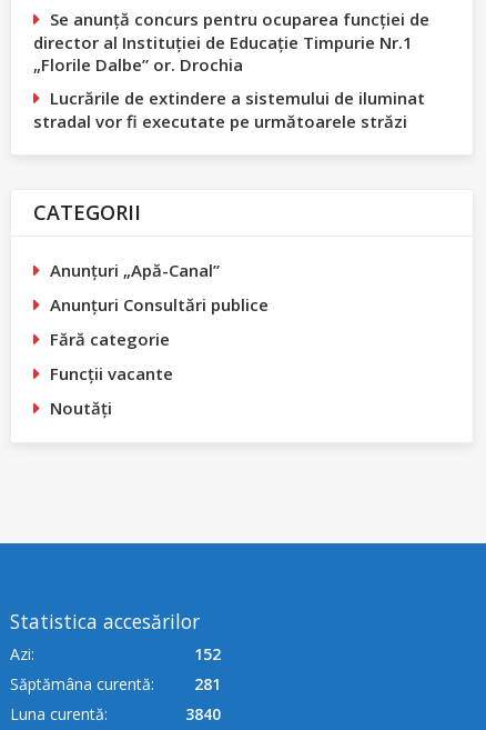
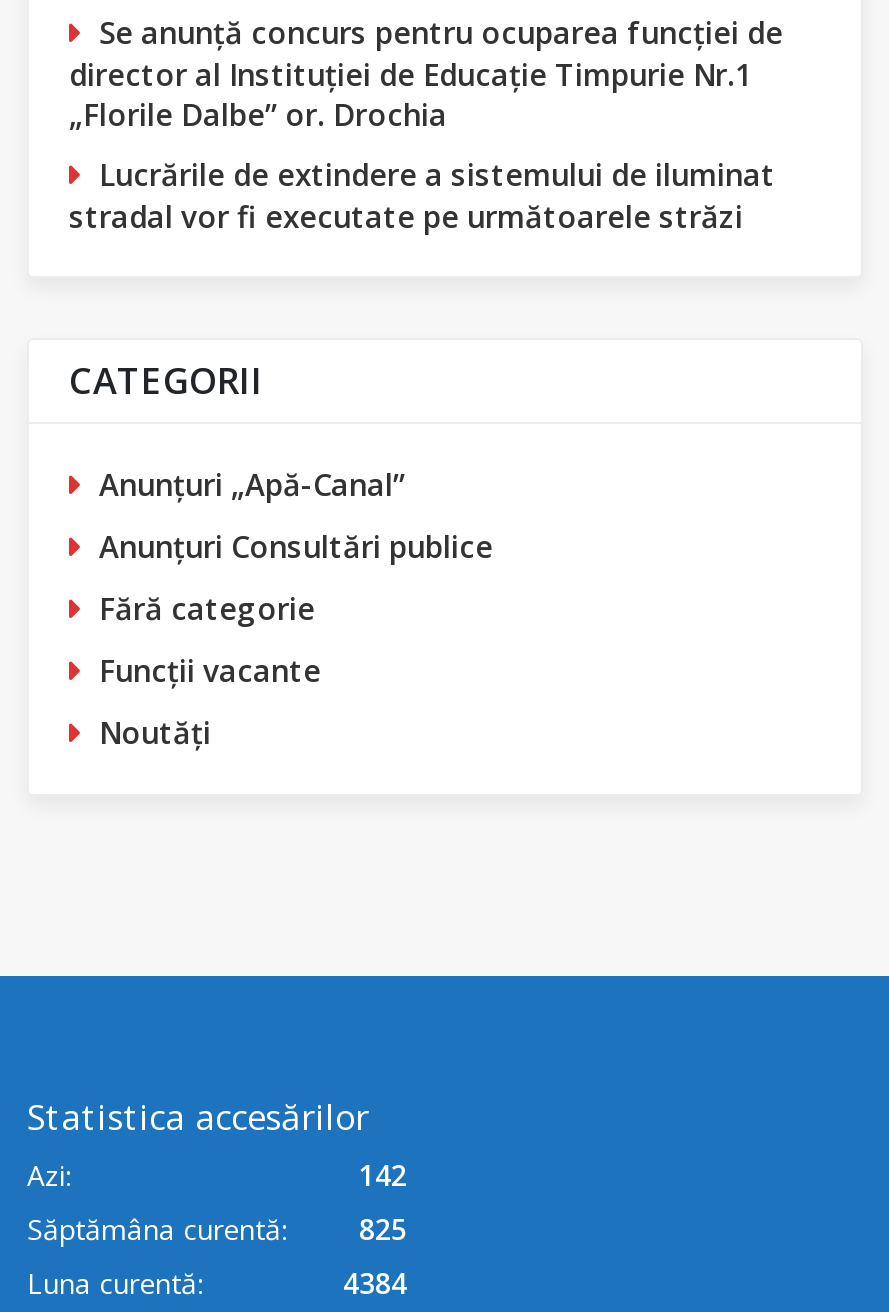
- 152
+ 142

- Săptămâna curentă: 281
+ Săptămâna curentă: 825

- 3840
+ 4384
